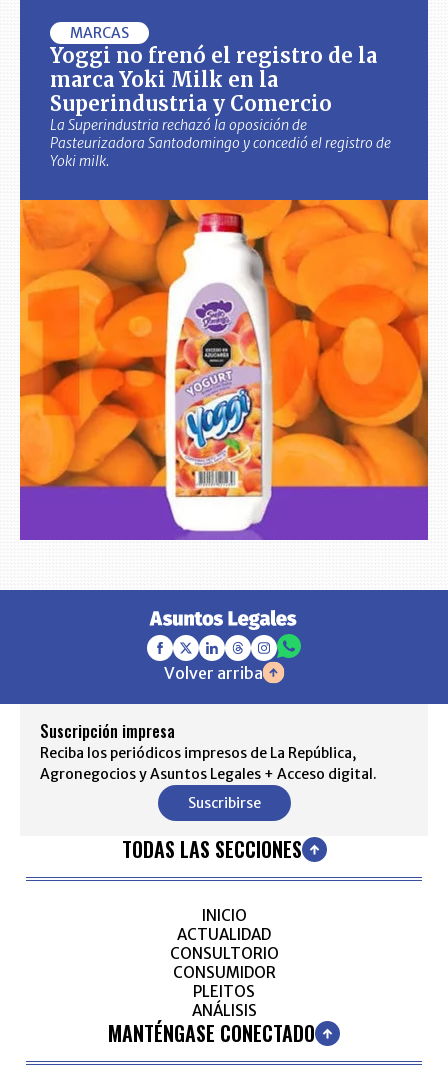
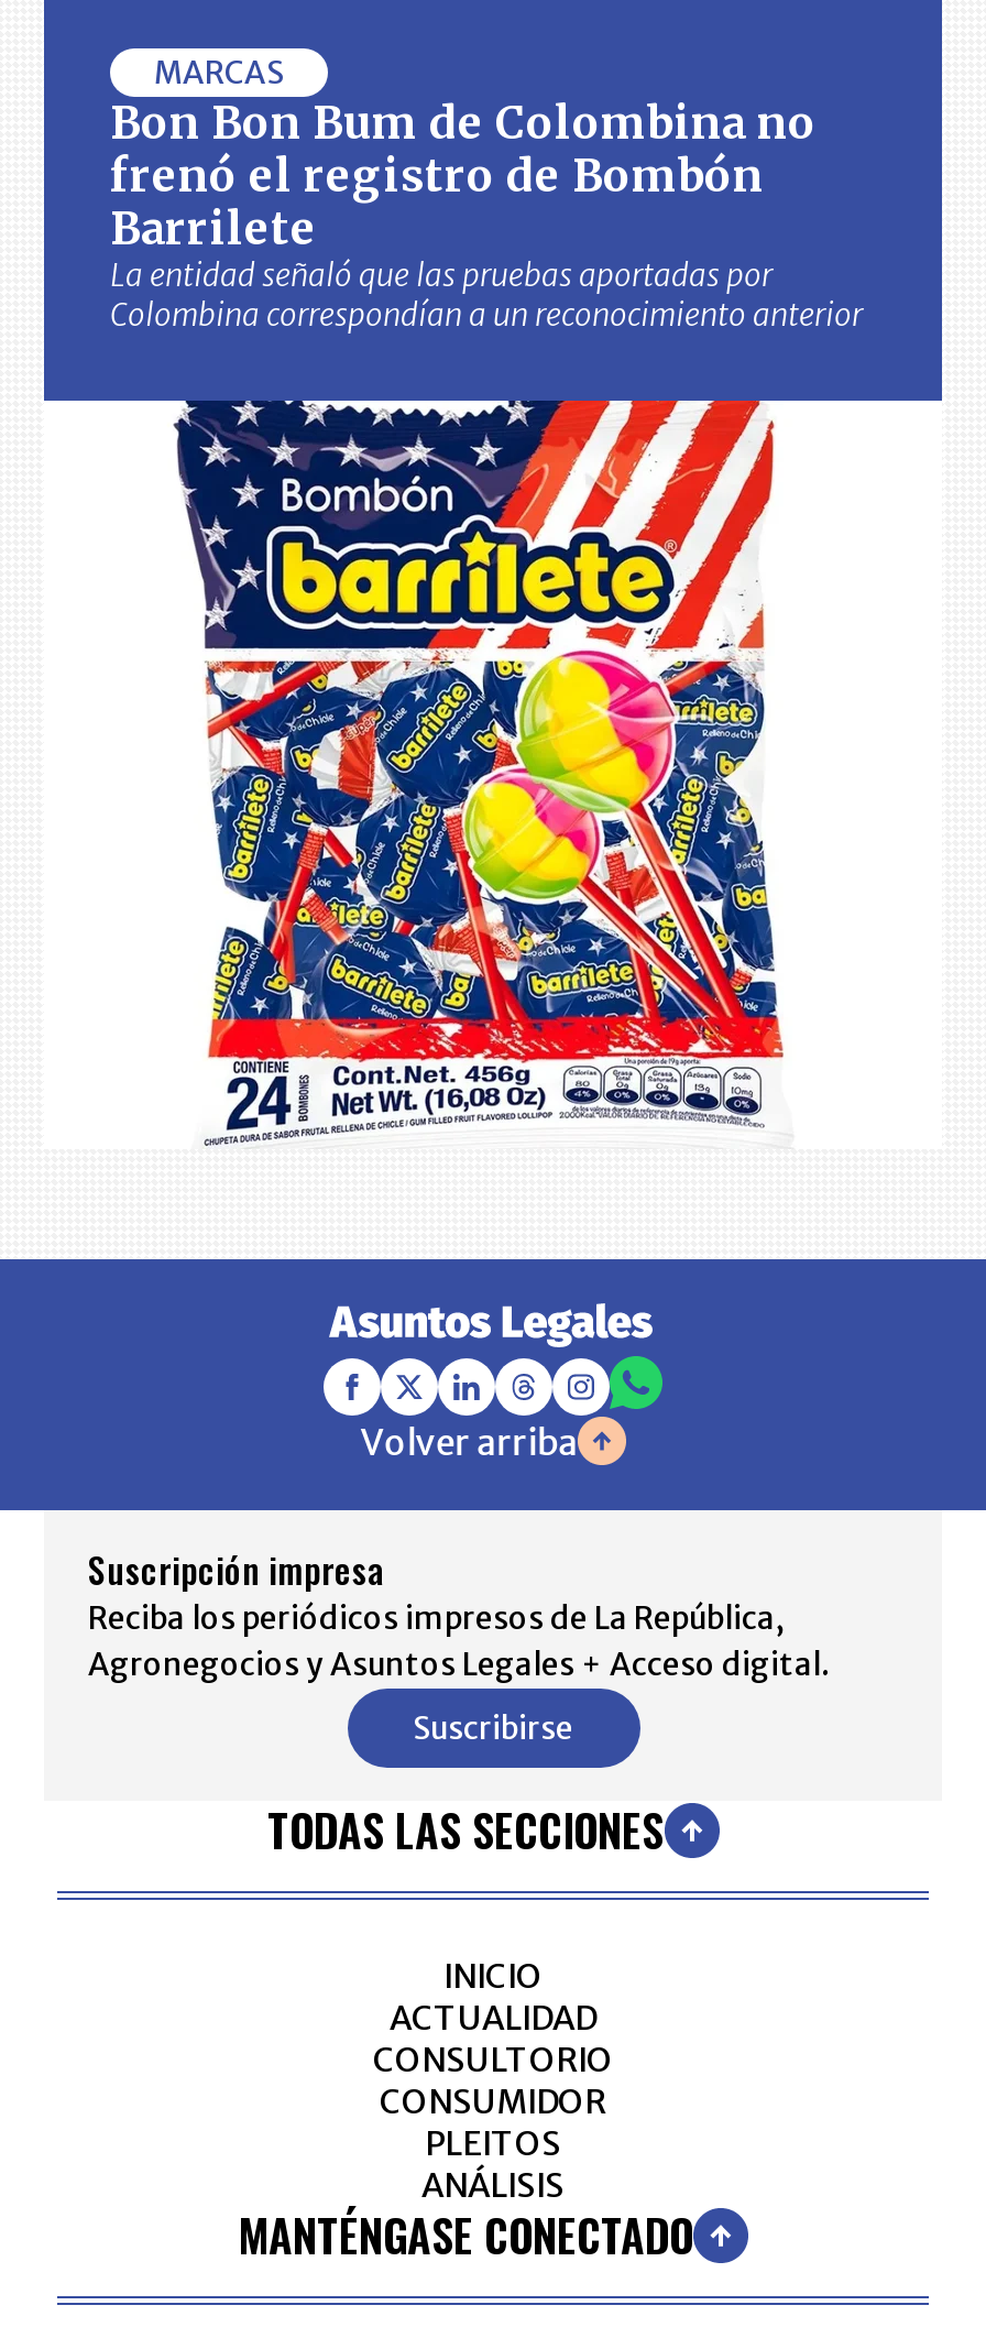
- Yoggi no frenó el registro de la
- marca Yoki Milk en la
- Superindustria y Comercio
- La Superindustria rechazó la oposición de
- Pasteurizadora Santodomingo y concedió el registro de
- Yoki milk.
+ Bon Bon Bum de Colombina no
+ frenó el registro de Bombón
+ Barrilete
+ La entidad señaló que las pruebas aportadas por
+ Colombina correspondían a un reconocimiento anterior

- [image]
+ [image]
